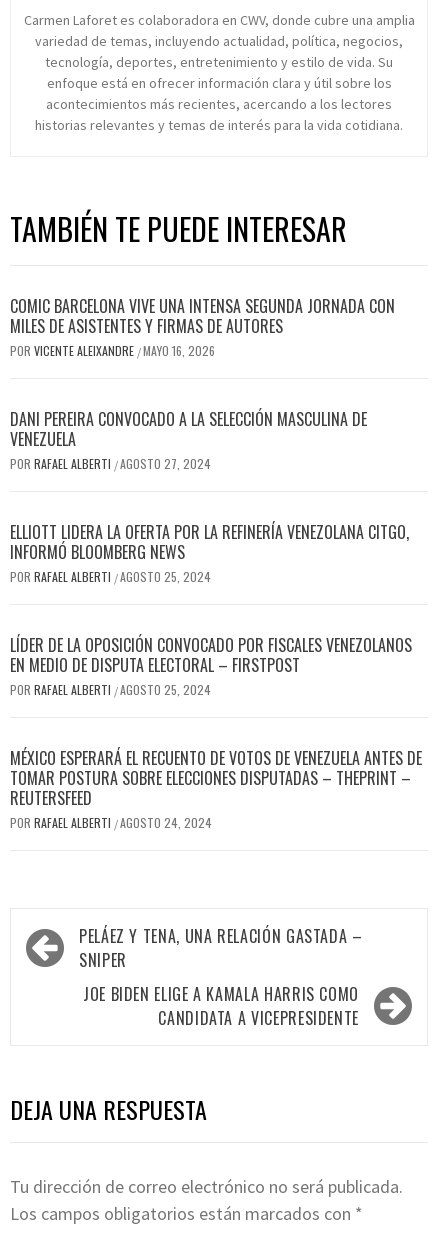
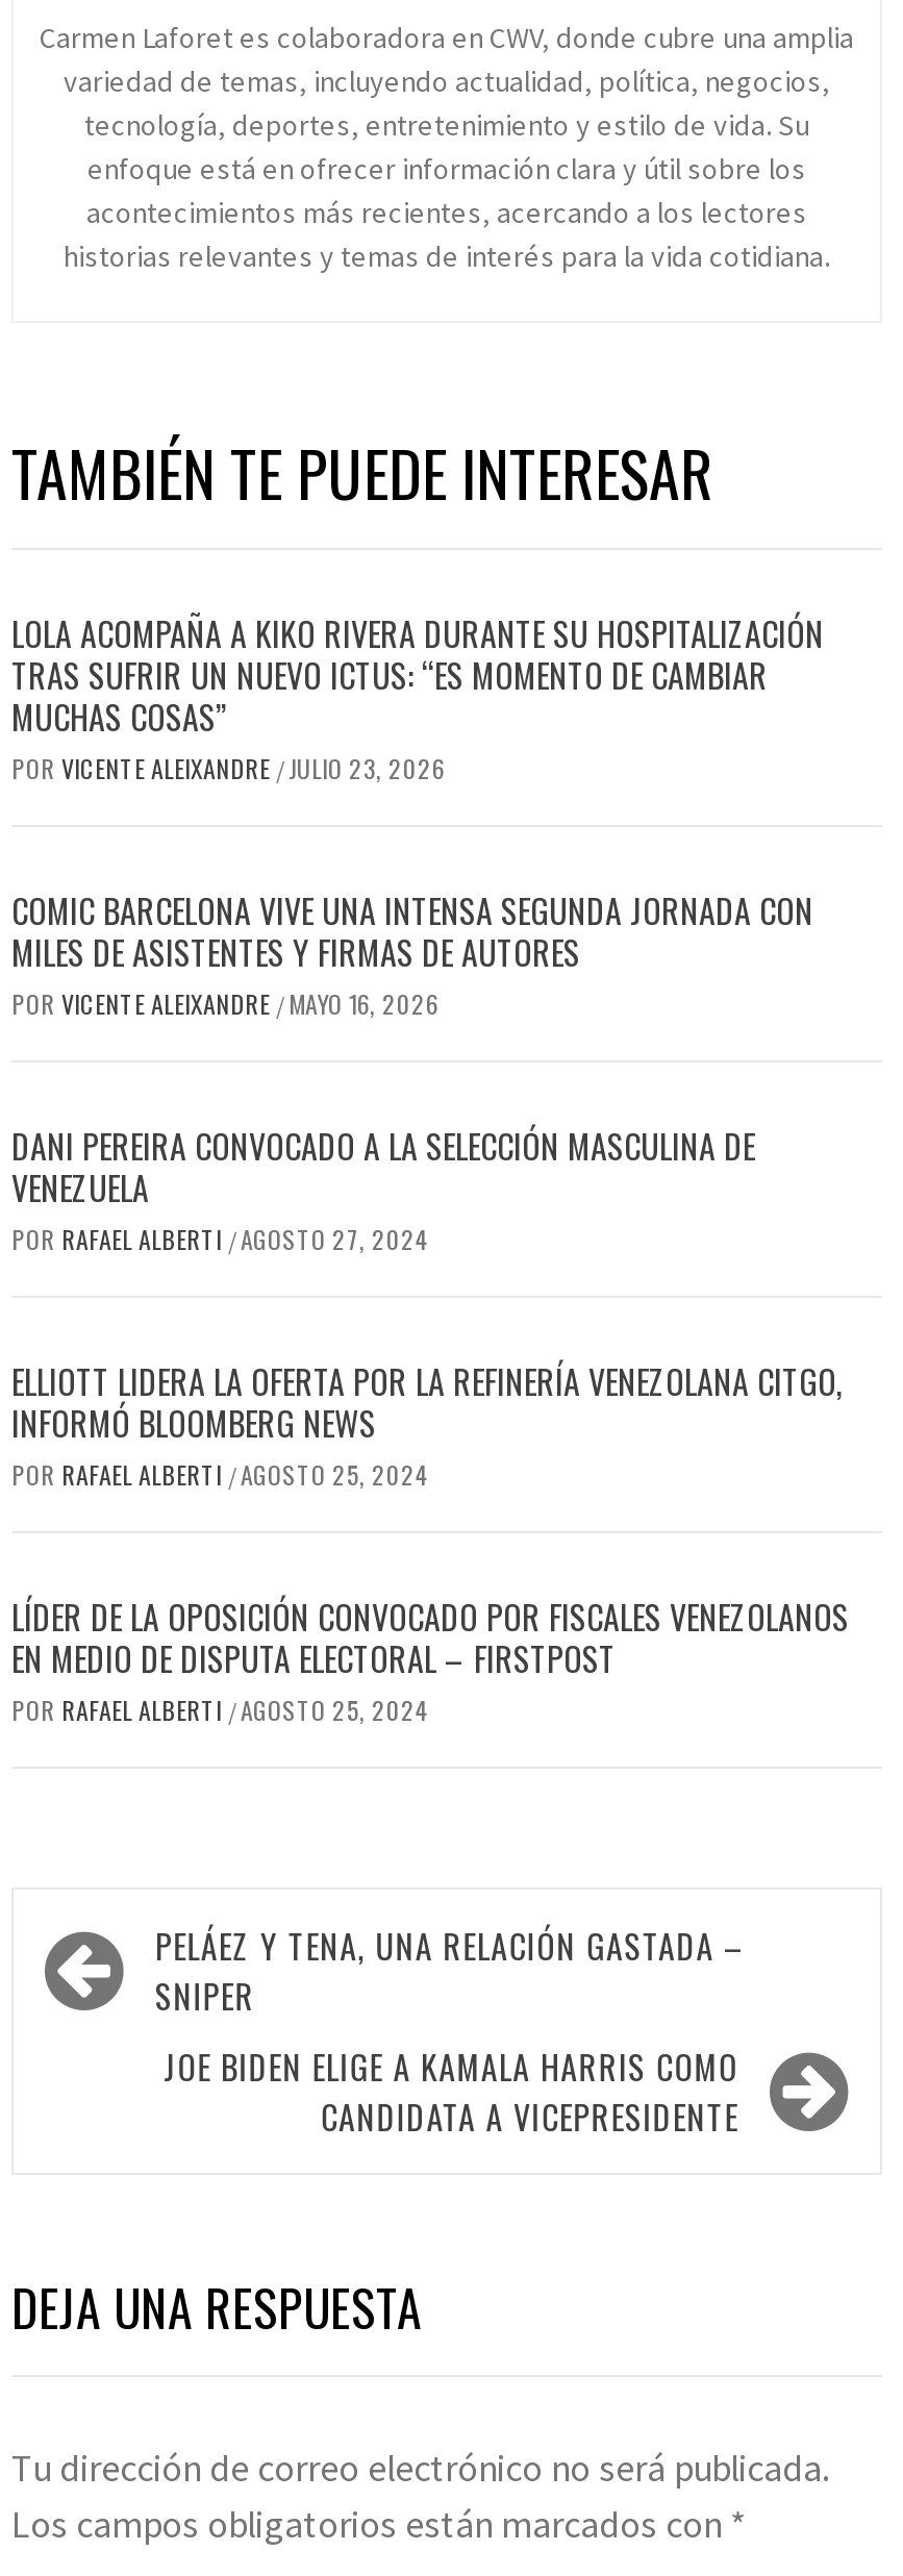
+ LOLA ACOMPAÑA A KIKO RIVERA DURANTE SU HOSPITALIZACIÓN
+ TRAS SUFRIR UN NUEVO ICTUS: “ES MOMENTO DE CAMBIAR
+ MUCHAS COSAS”
+ POR VICENTE ALEIXANDRE / JULIO 23, 2026

moved down: COMIC BARCELONA VIVE UNA INTENSA SEGUNDA JORNADA CON | MILES DE ASISTENTES Y FIRMAS DE AUTORES | POR VICENTE ALEIXANDRE / MAYO 16, 2026 | ... | EN MEDIO DE DISPUTA ELECTORAL – FIRSTPOST | POR RAFAEL ALBERTI / AGOSTO 25, 2024

- MÉXICO ESPERARÁ EL RECUENTO DE VOTOS DE VENEZUELA ANTES DE
- TOMAR POSTURA SOBRE ELECCIONES DISPUTADAS – THEPRINT –
- REUTERSFEED
- POR RAFAEL ALBERTI / AGOSTO 24, 2024
